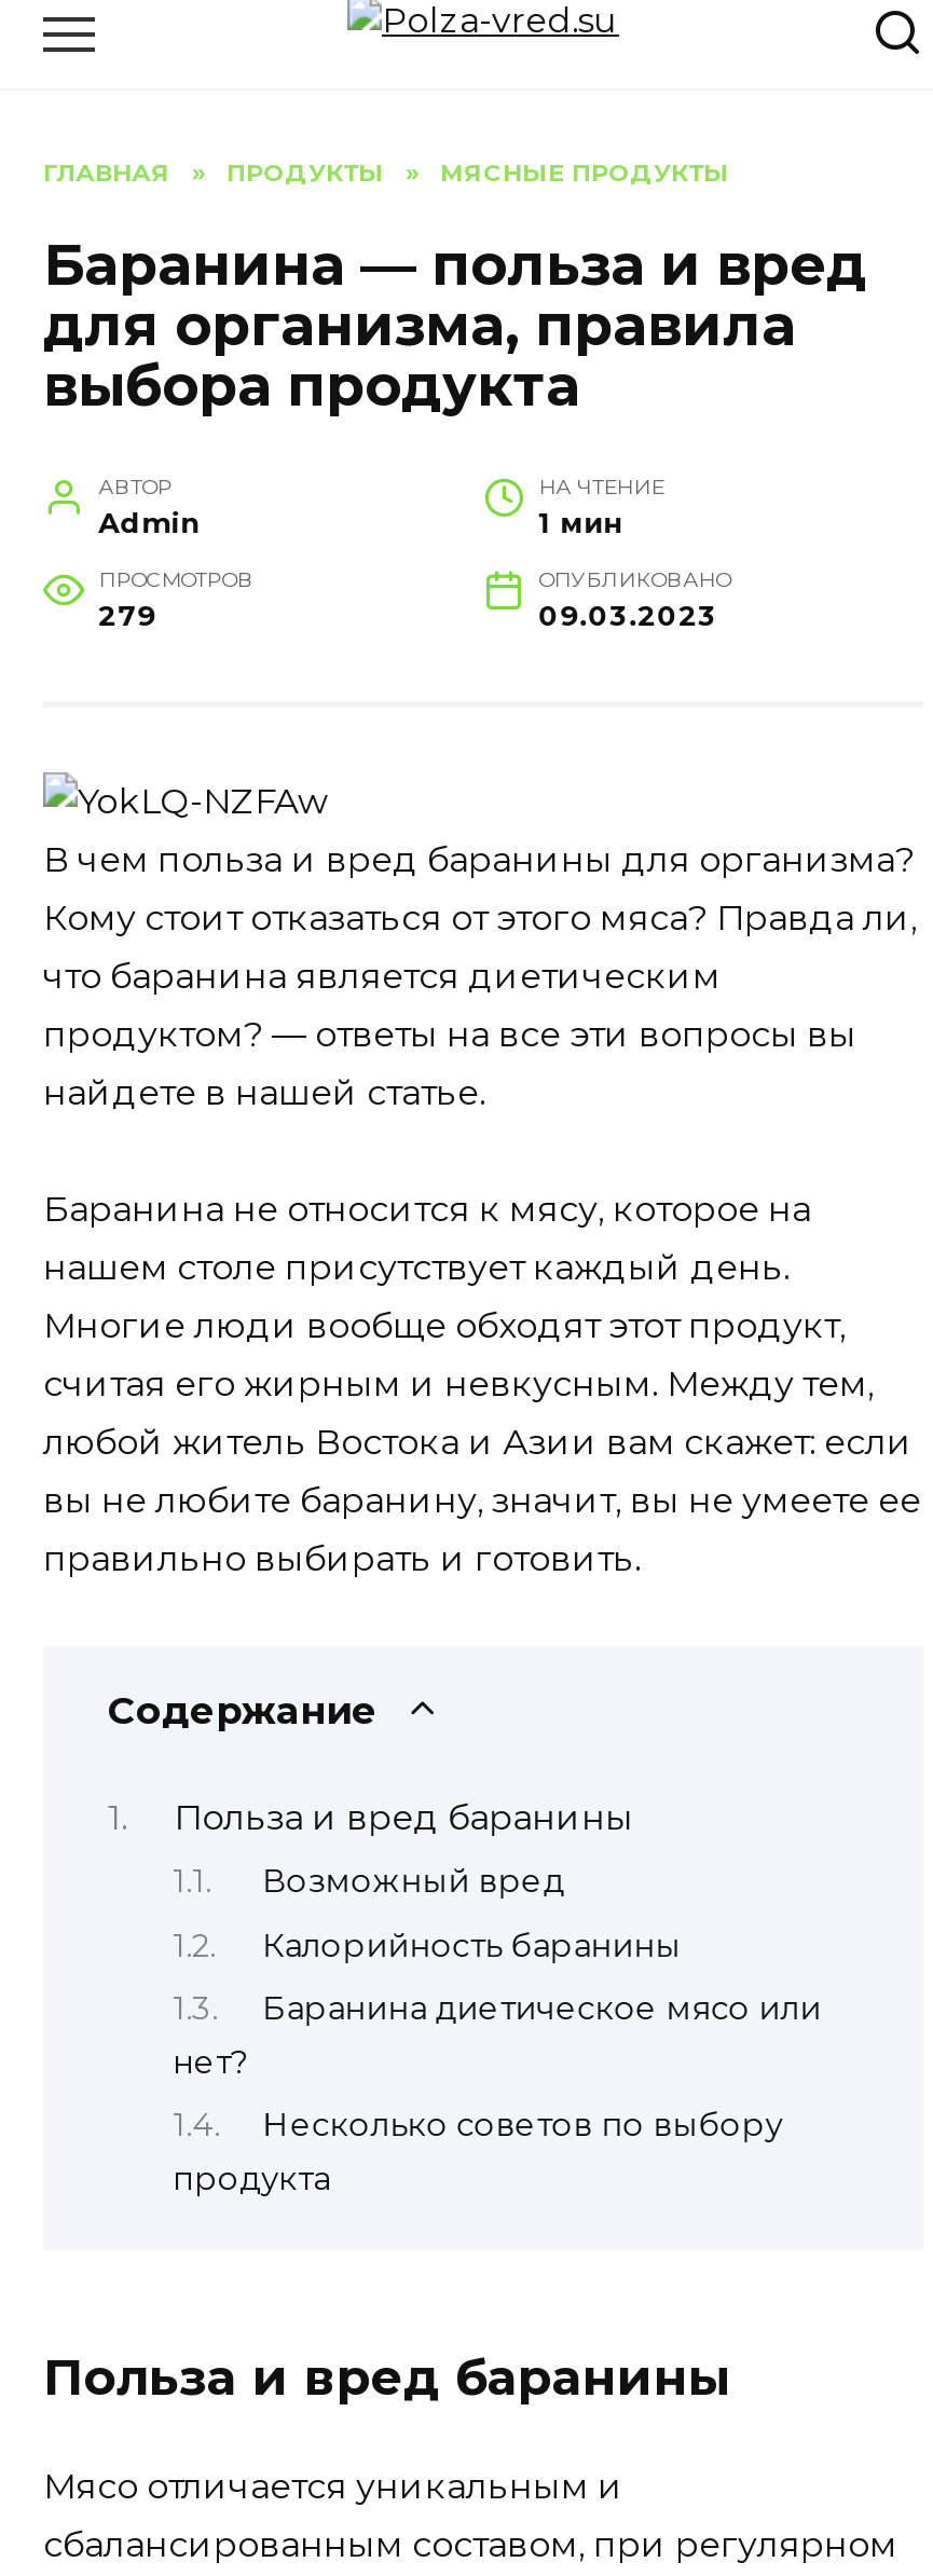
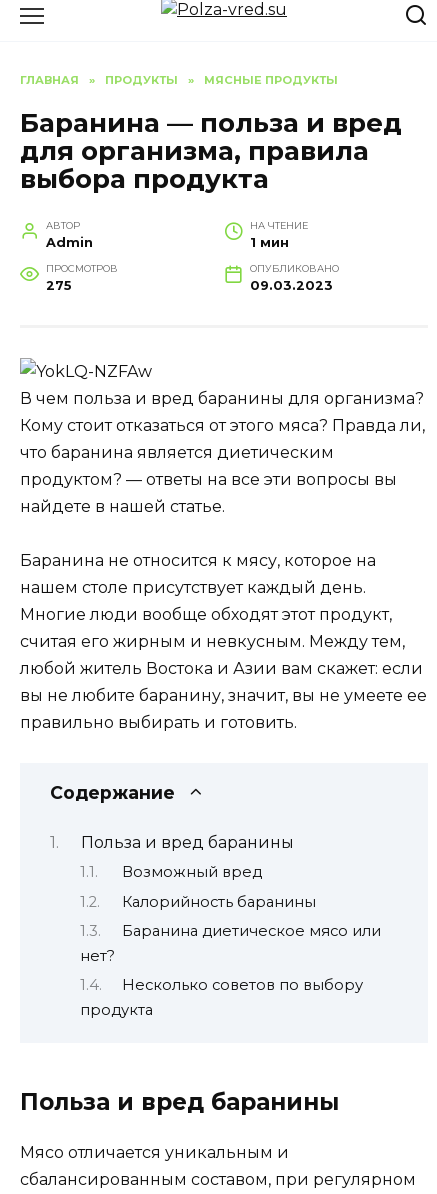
- 279
+ 275
